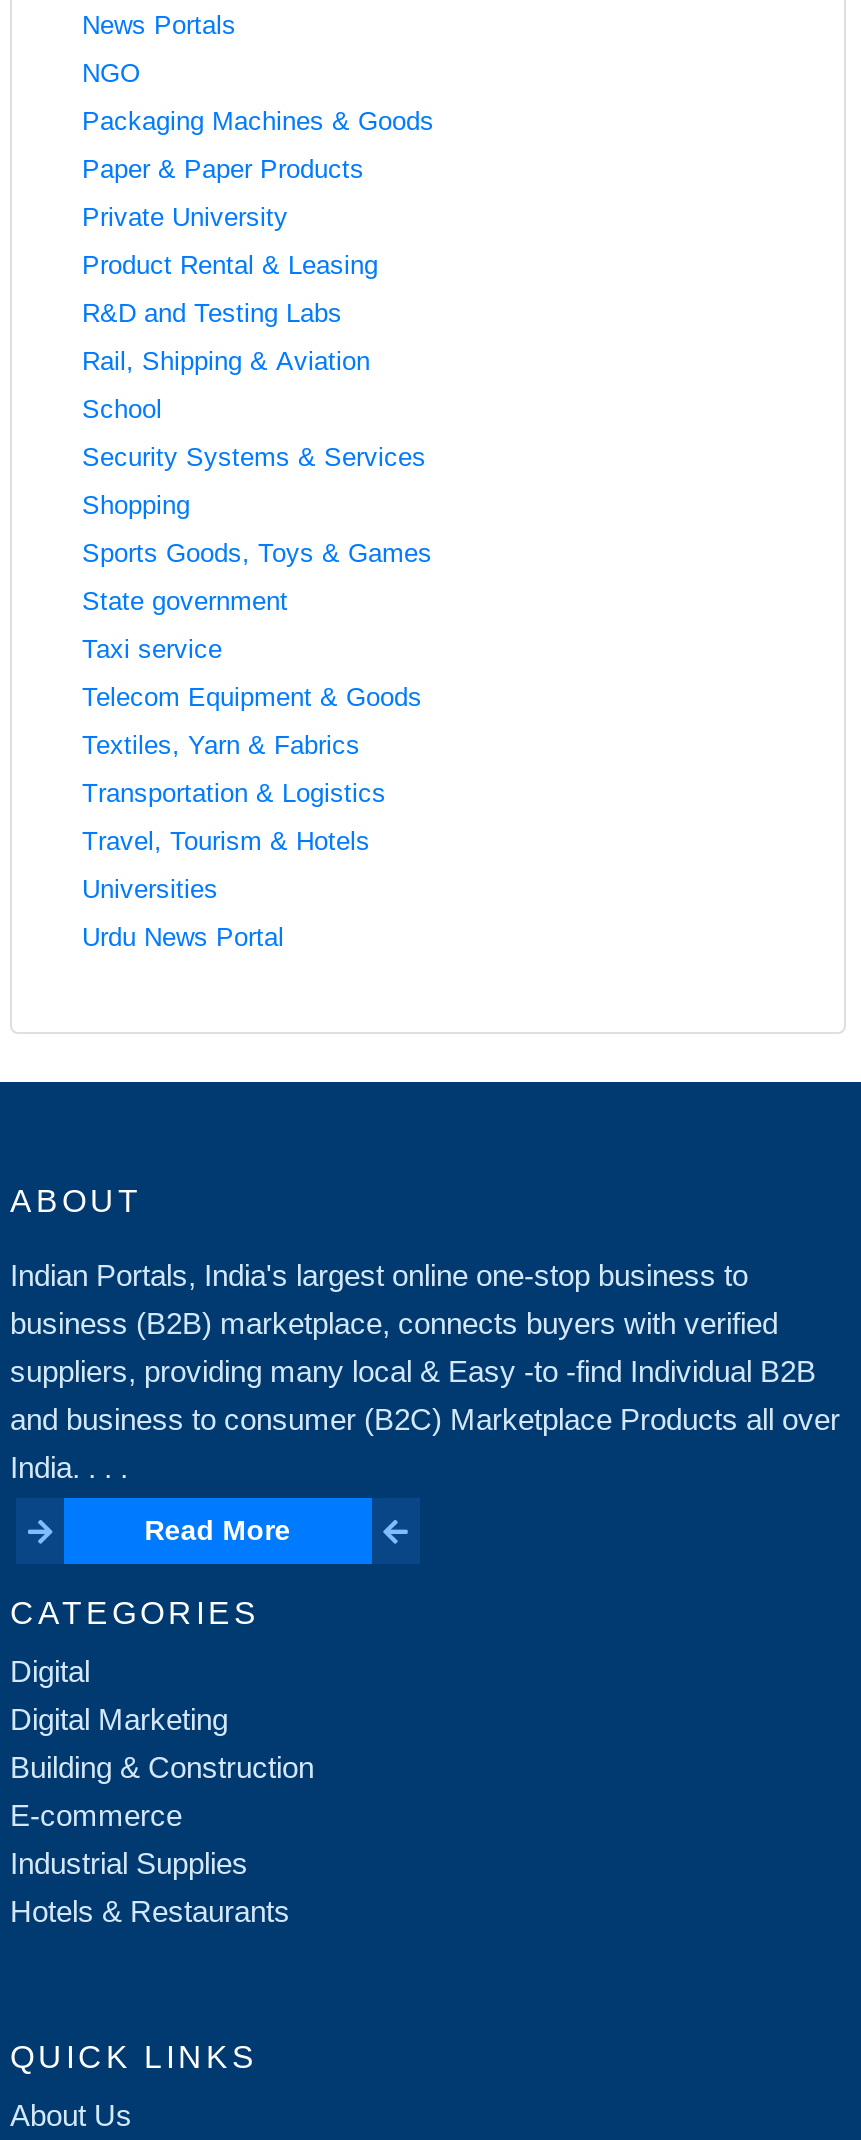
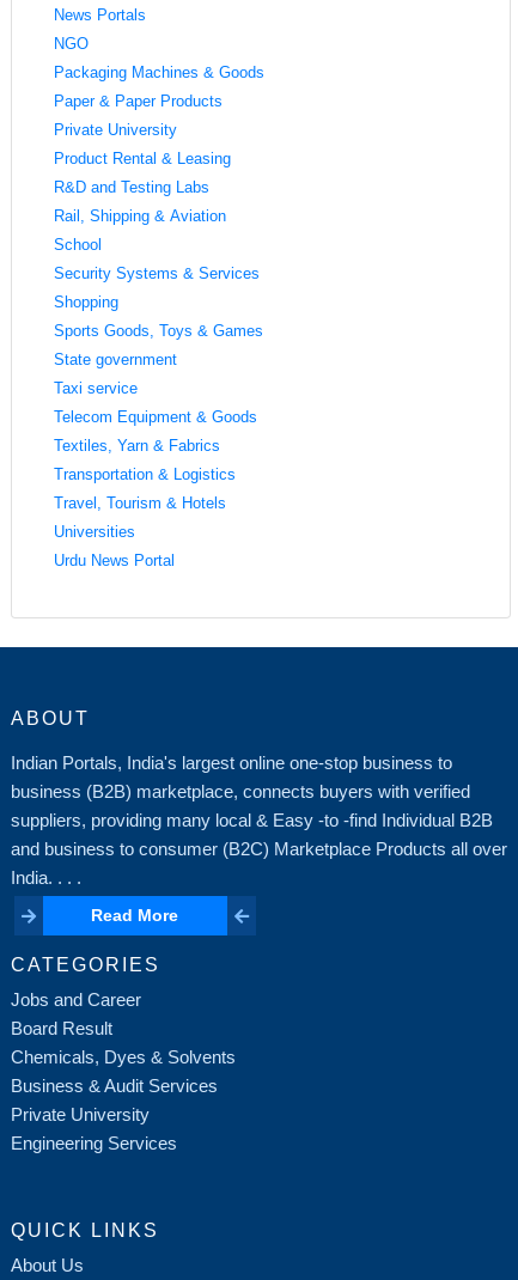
- Digital
- Digital Marketing
- Building & Construction
- E-commerce
- Industrial Supplies
- Hotels & Restaurants
+ Jobs and Career
+ Board Result
+ Chemicals, Dyes & Solvents
+ Business & Audit Services
+ Private University
+ Engineering Services
